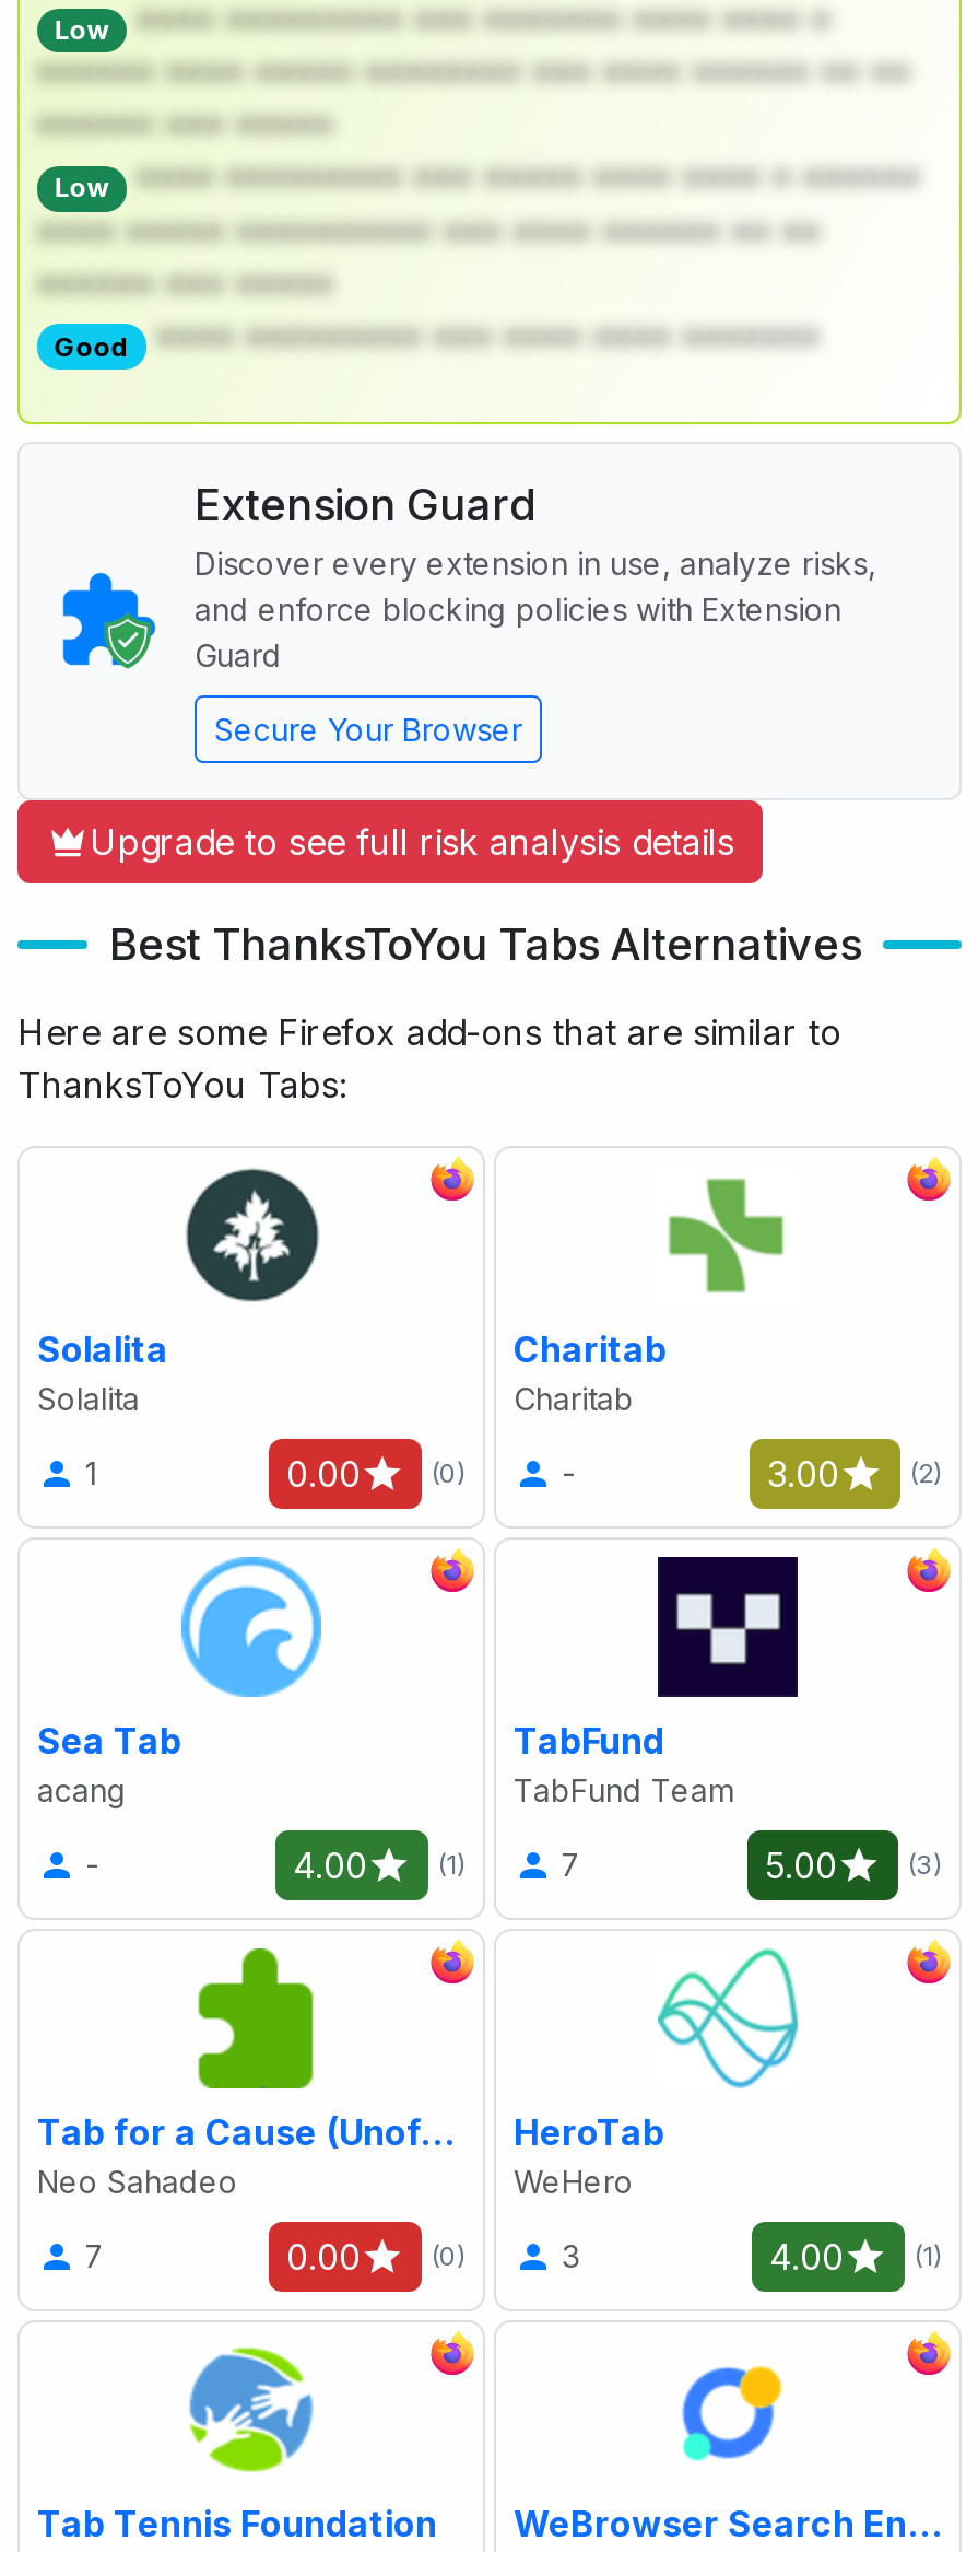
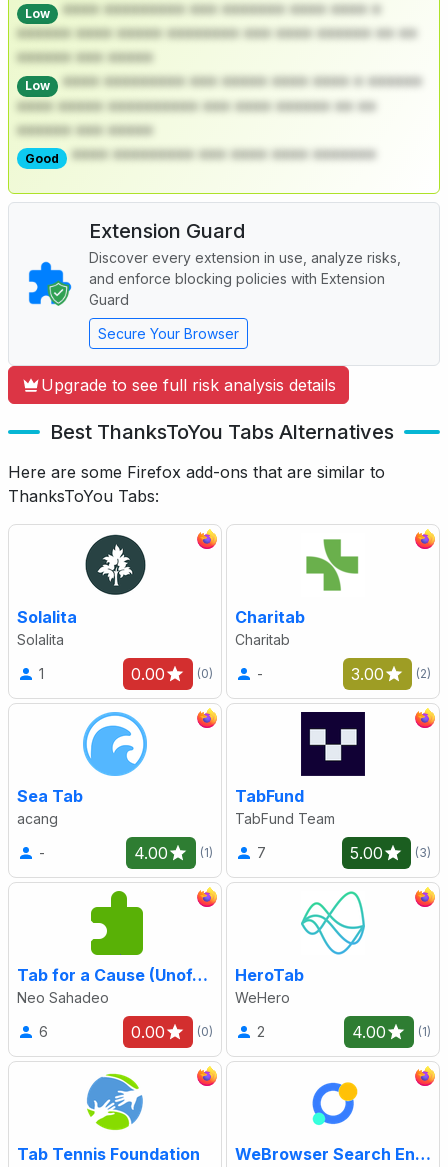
- 7
+ 6

- 3
+ 2
